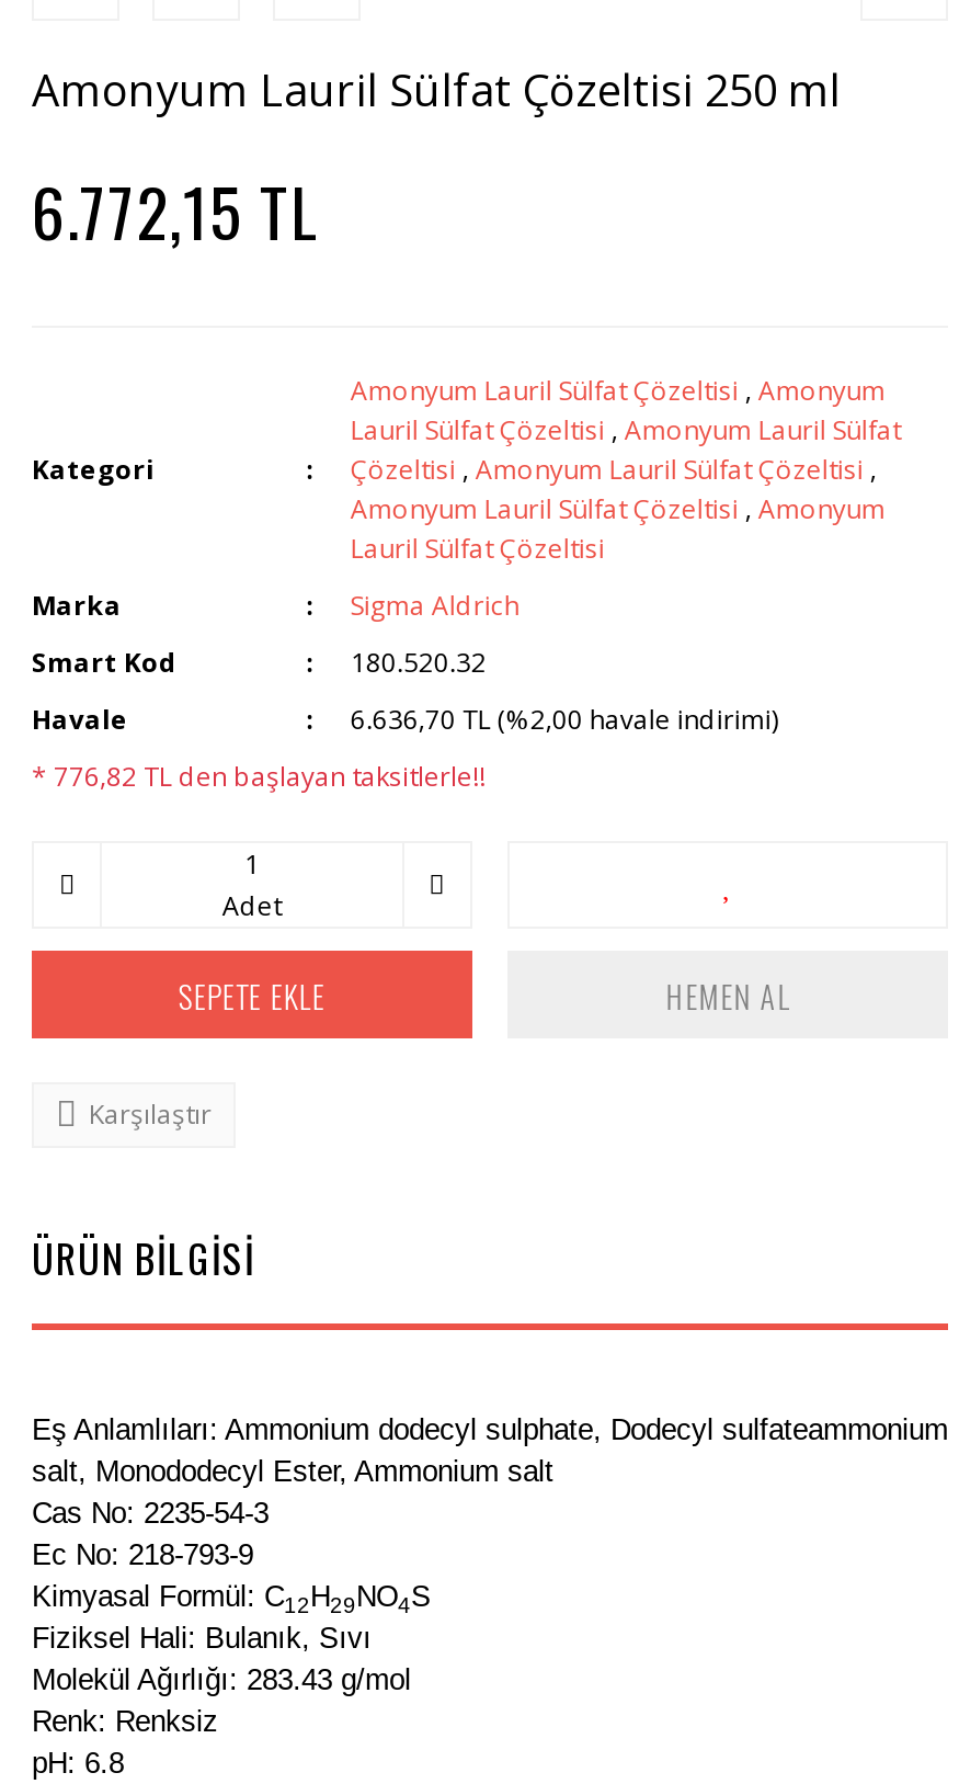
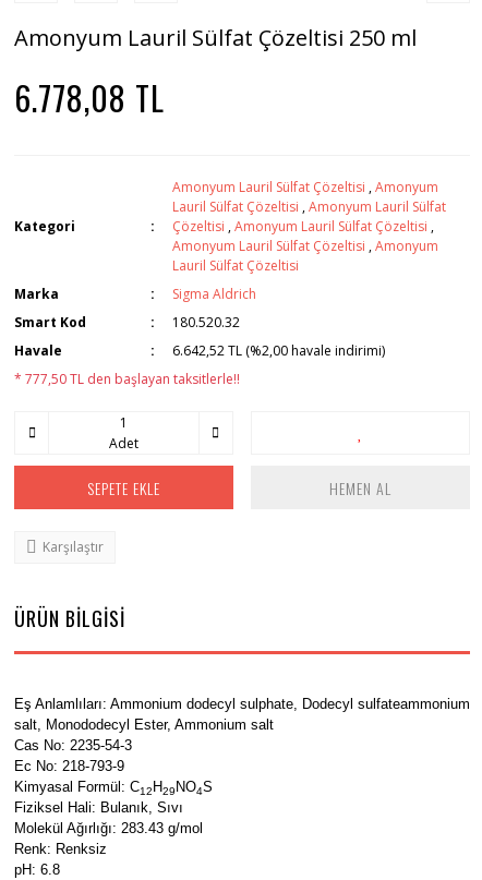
- 6.772,15 TL
+ 6.778,08 TL

- 6.636,70 TL (%2,00 havale indirimi)
+ 6.642,52 TL (%2,00 havale indirimi)

- * 776,82 TL den başlayan taksitlerle!!
+ * 777,50 TL den başlayan taksitlerle!!
